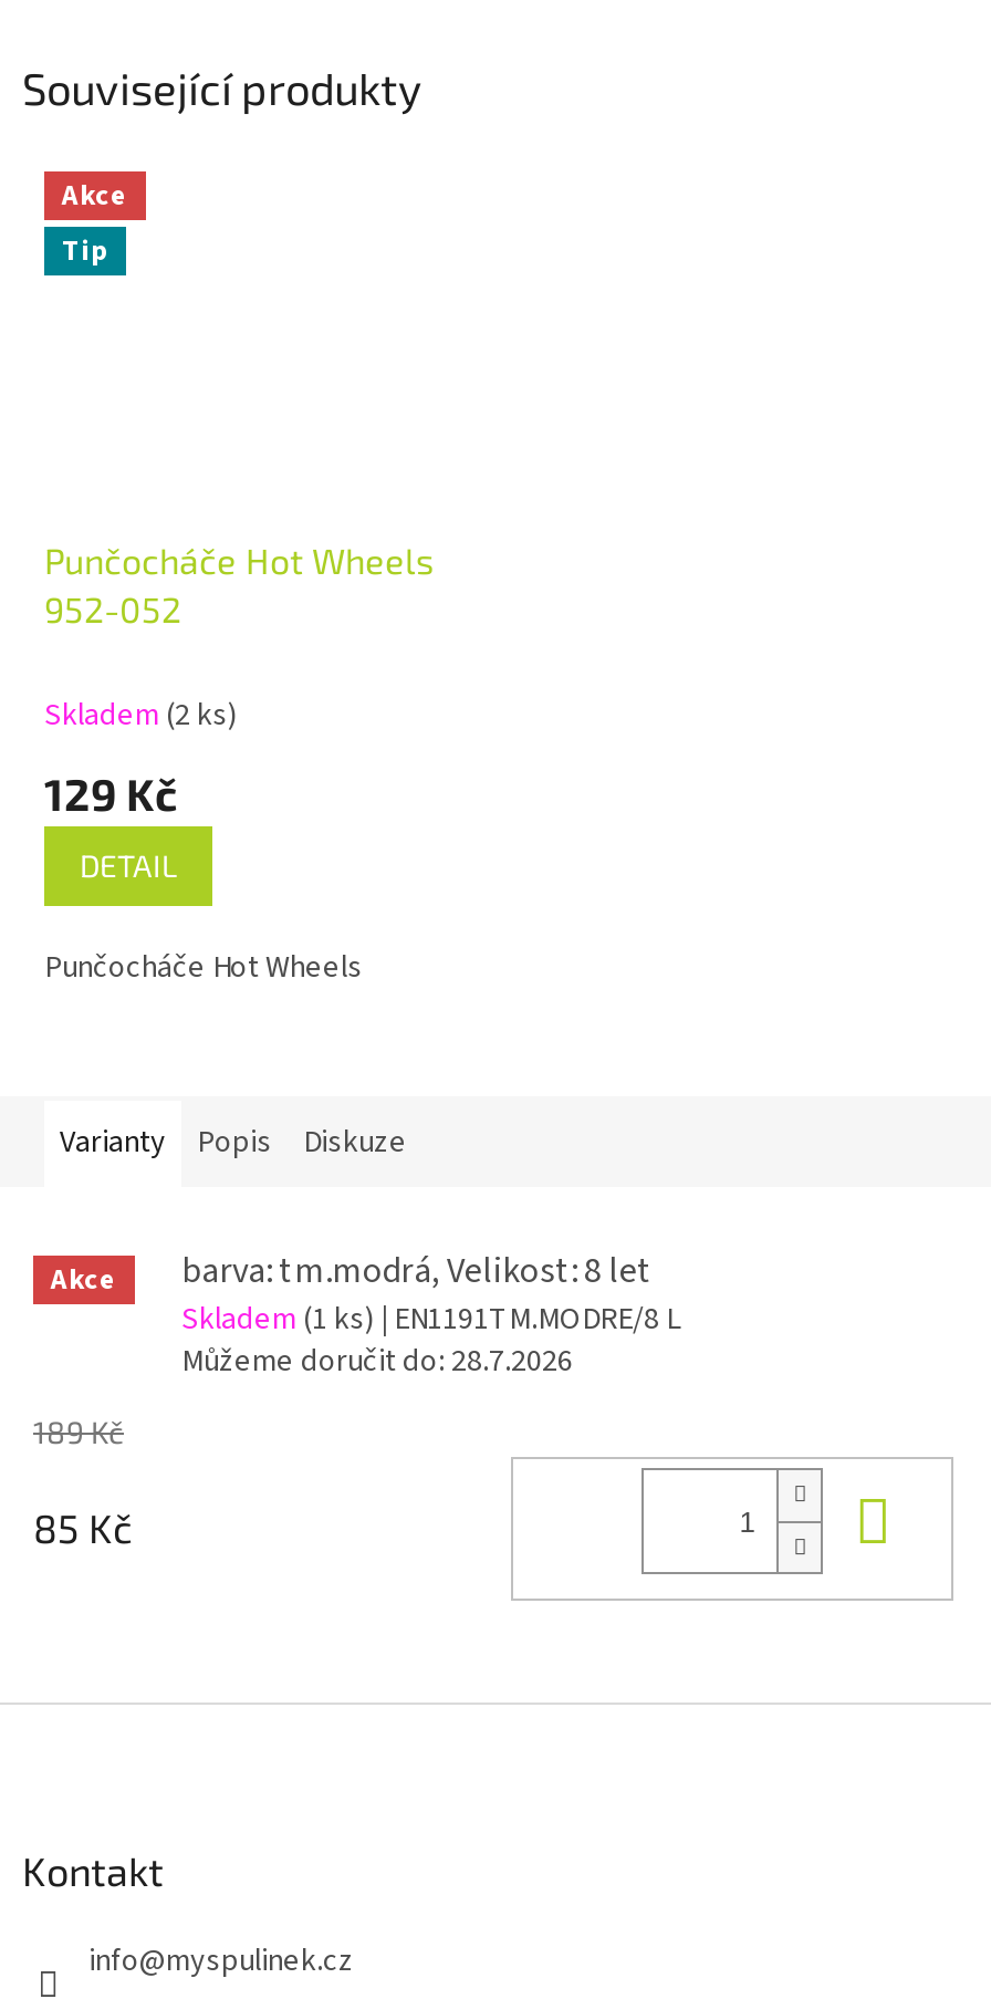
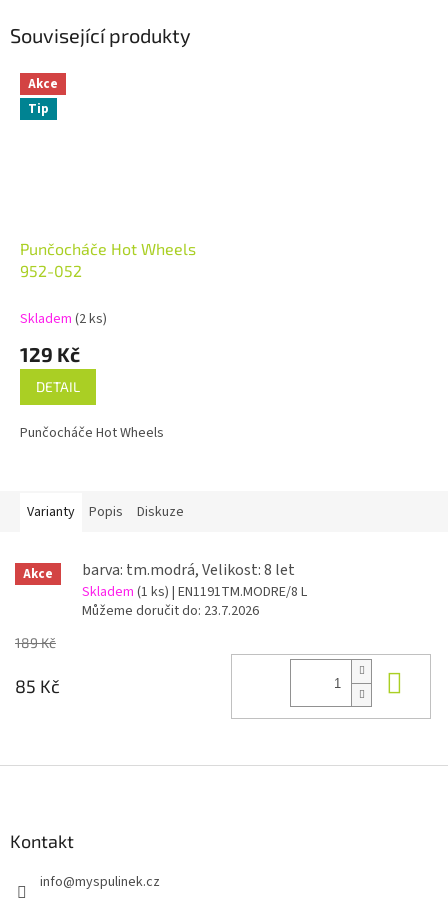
- Můžeme doručit do: 28.7.2026
+ Můžeme doručit do: 23.7.2026
